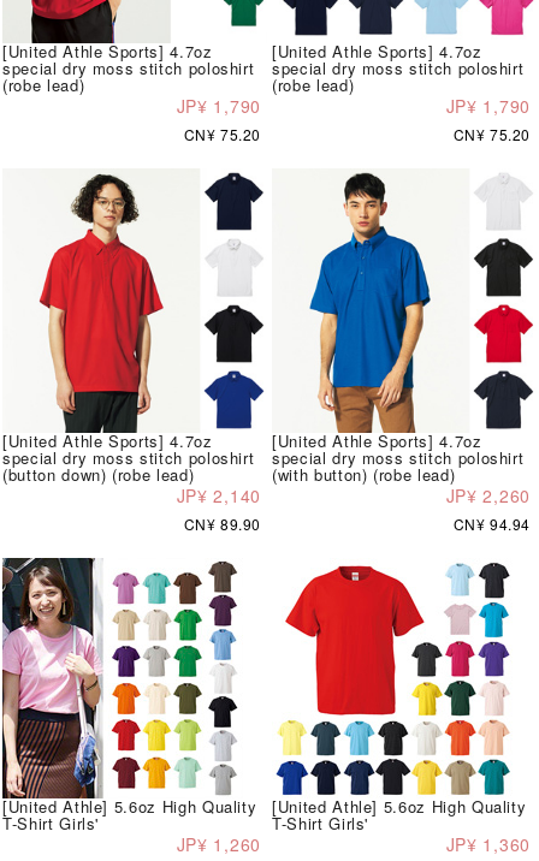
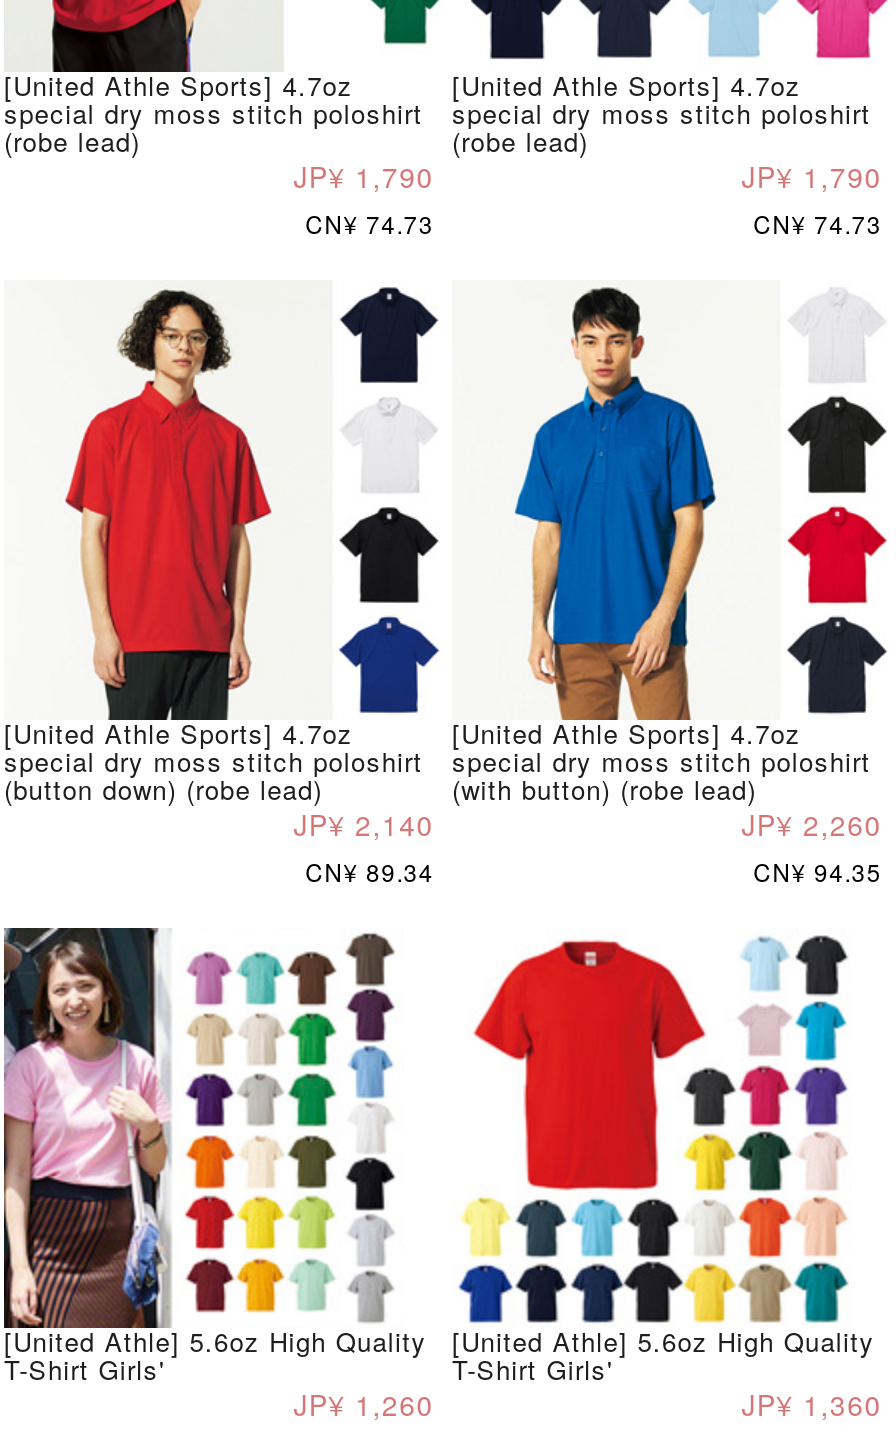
- CN¥ 75.20
+ CN¥ 74.73

- CN¥ 75.20
+ CN¥ 74.73

- CN¥ 89.90
+ CN¥ 89.34

- CN¥ 94.94
+ CN¥ 94.35
